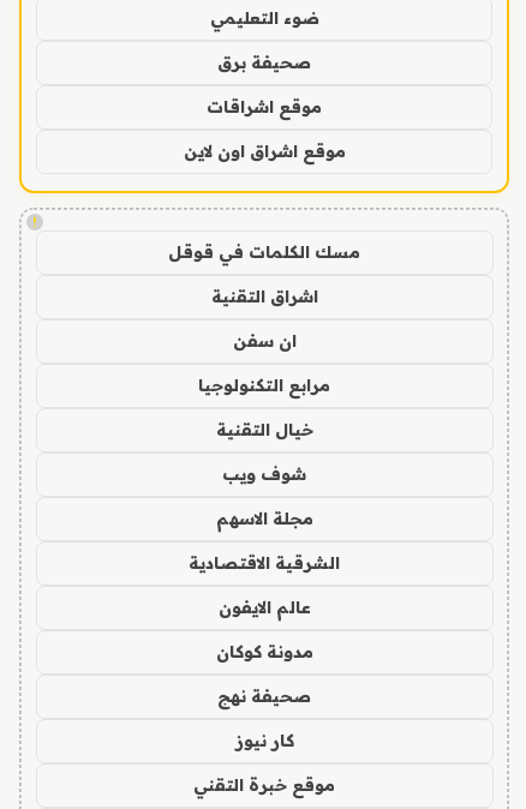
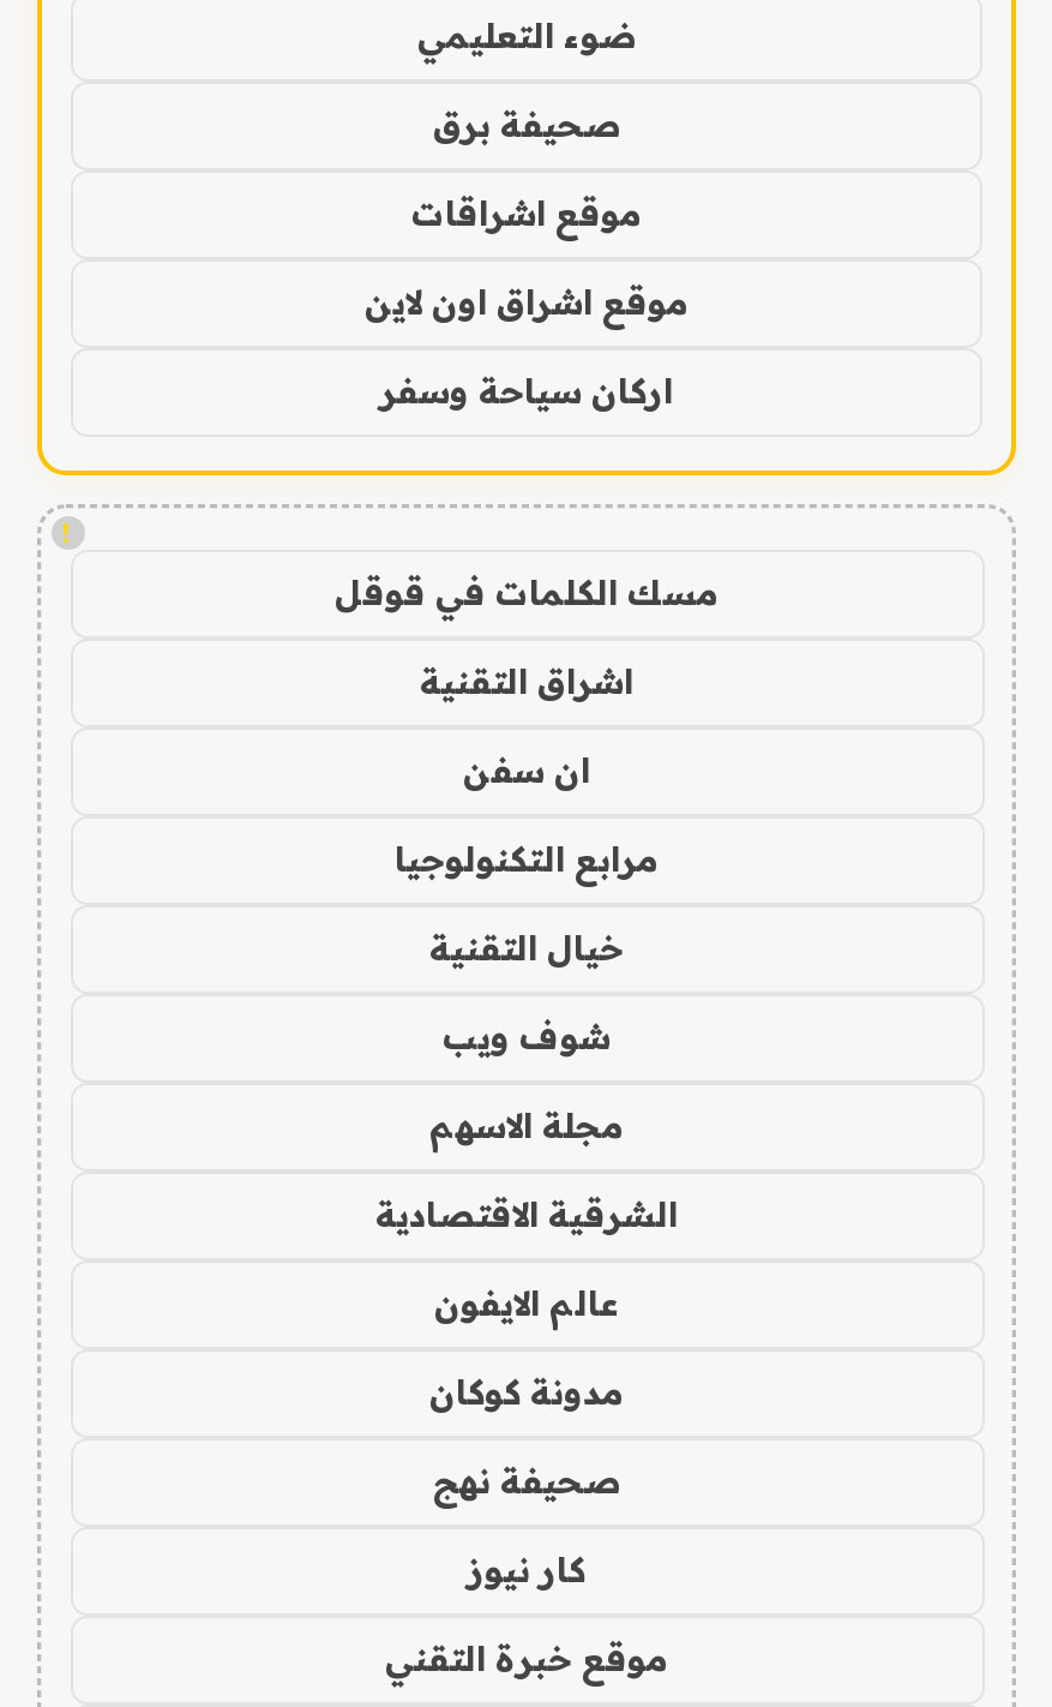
+ اركان سياحة وسفر
